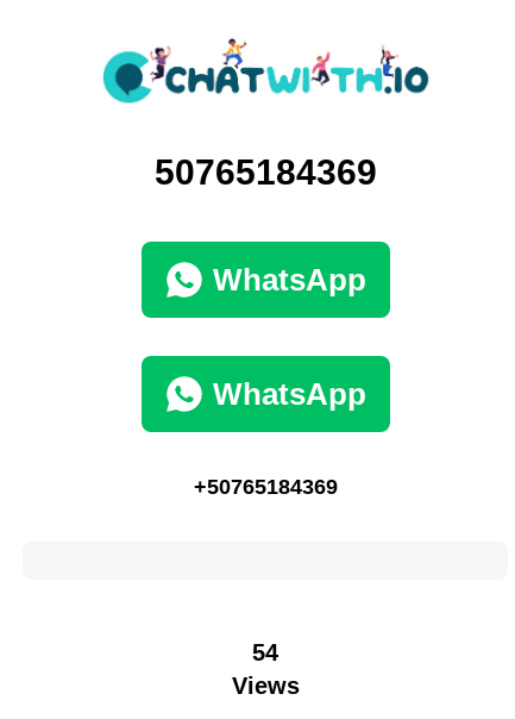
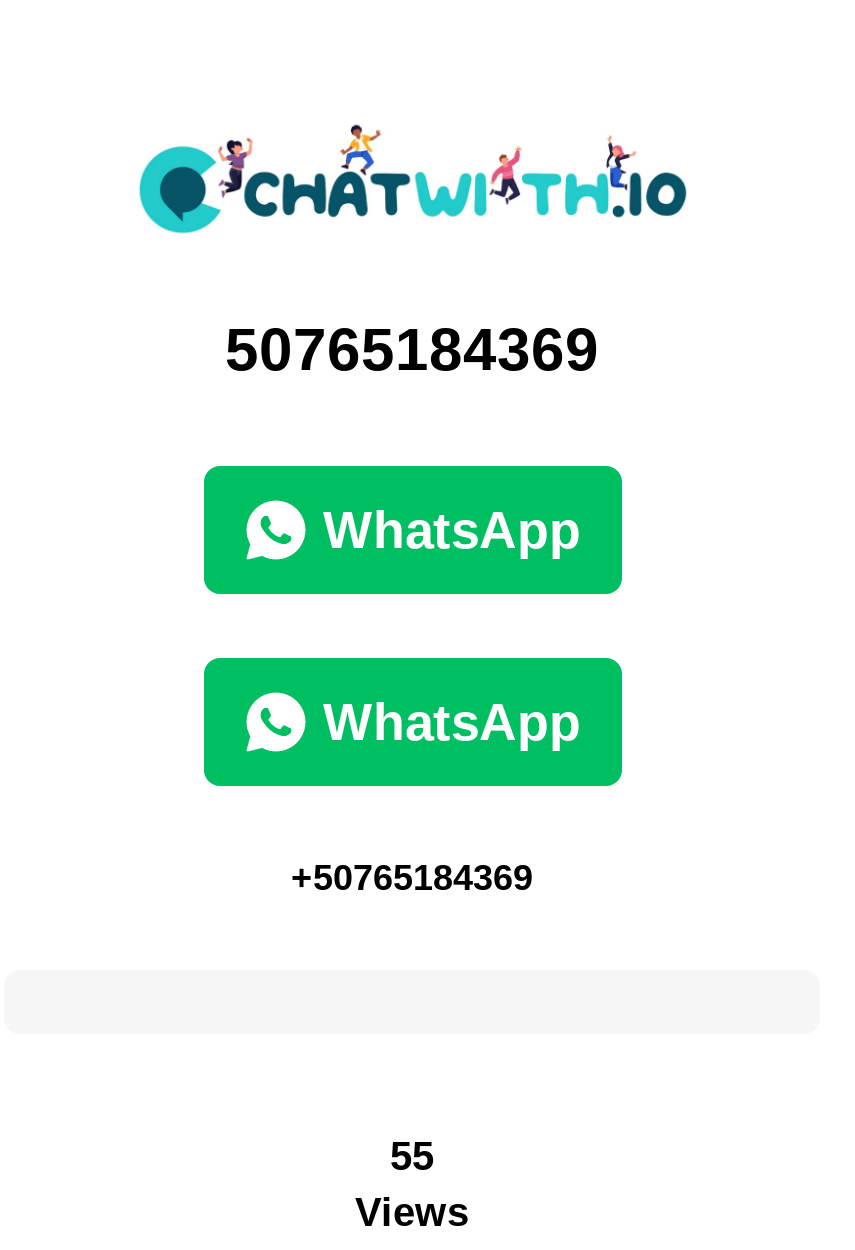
- 54
+ 55
